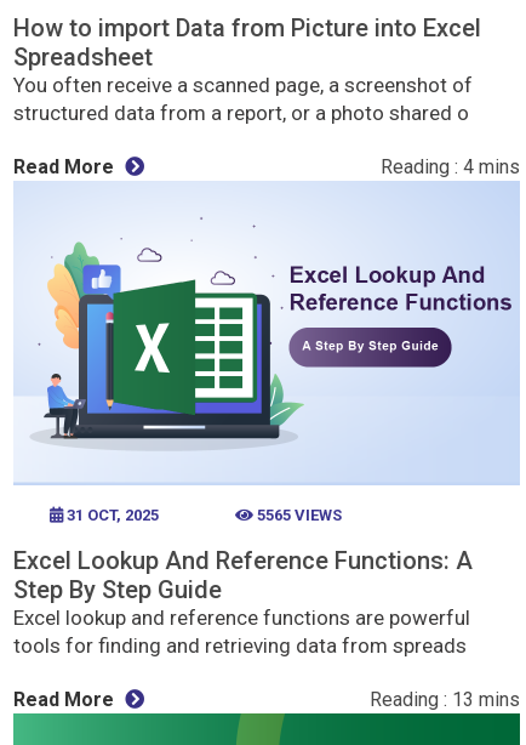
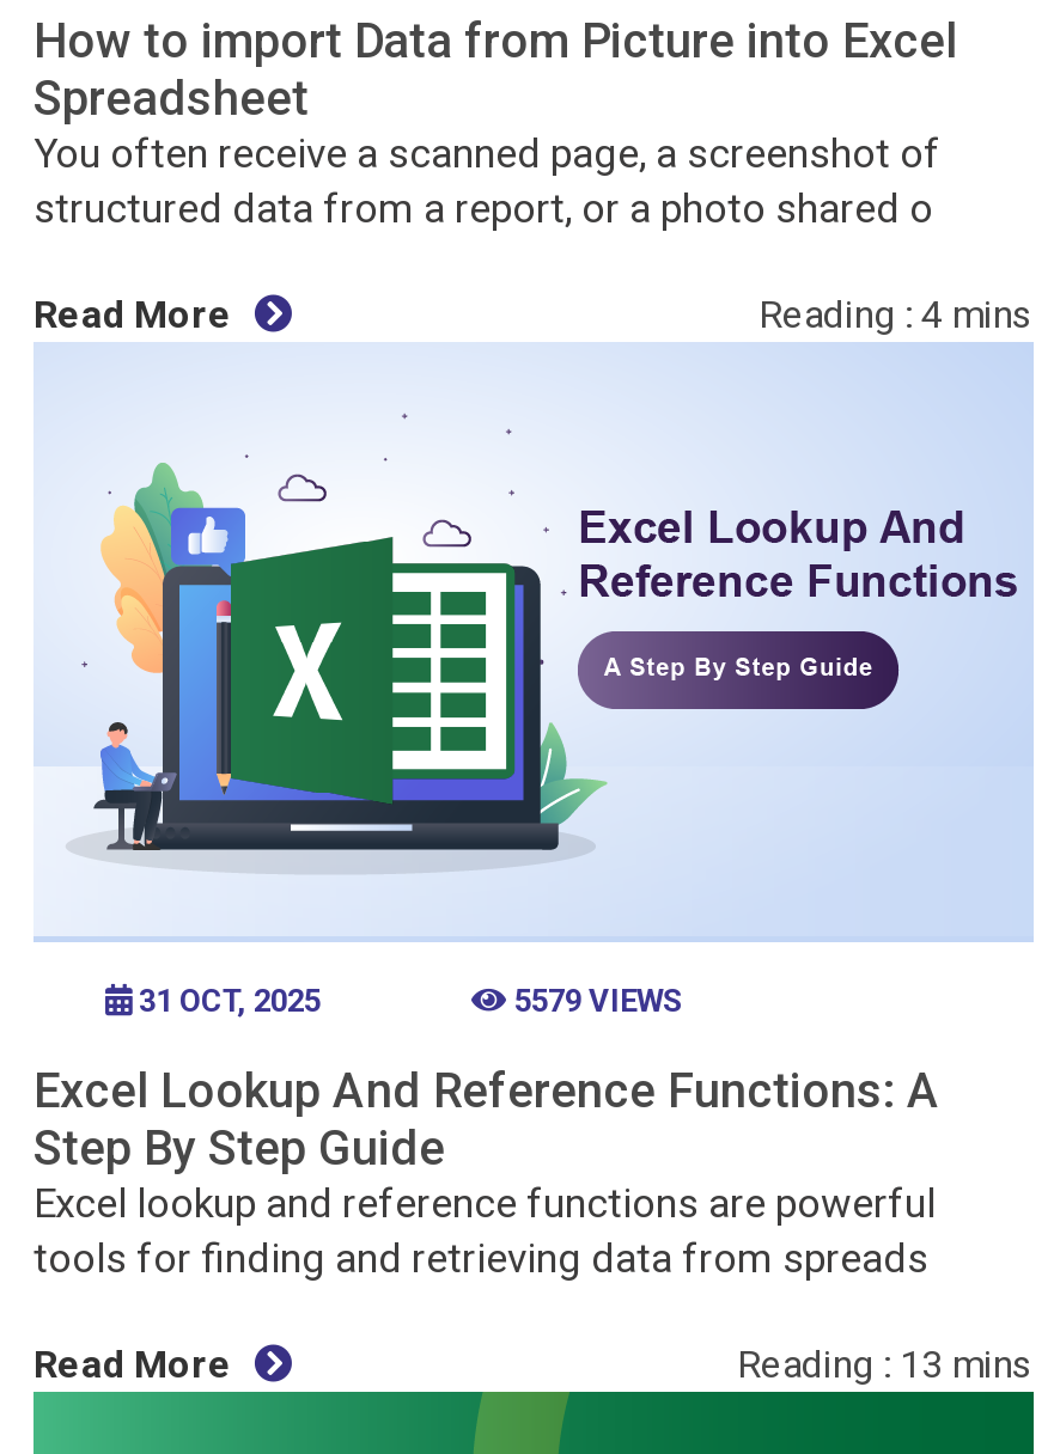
- 5565 VIEWS
+ 5579 VIEWS
